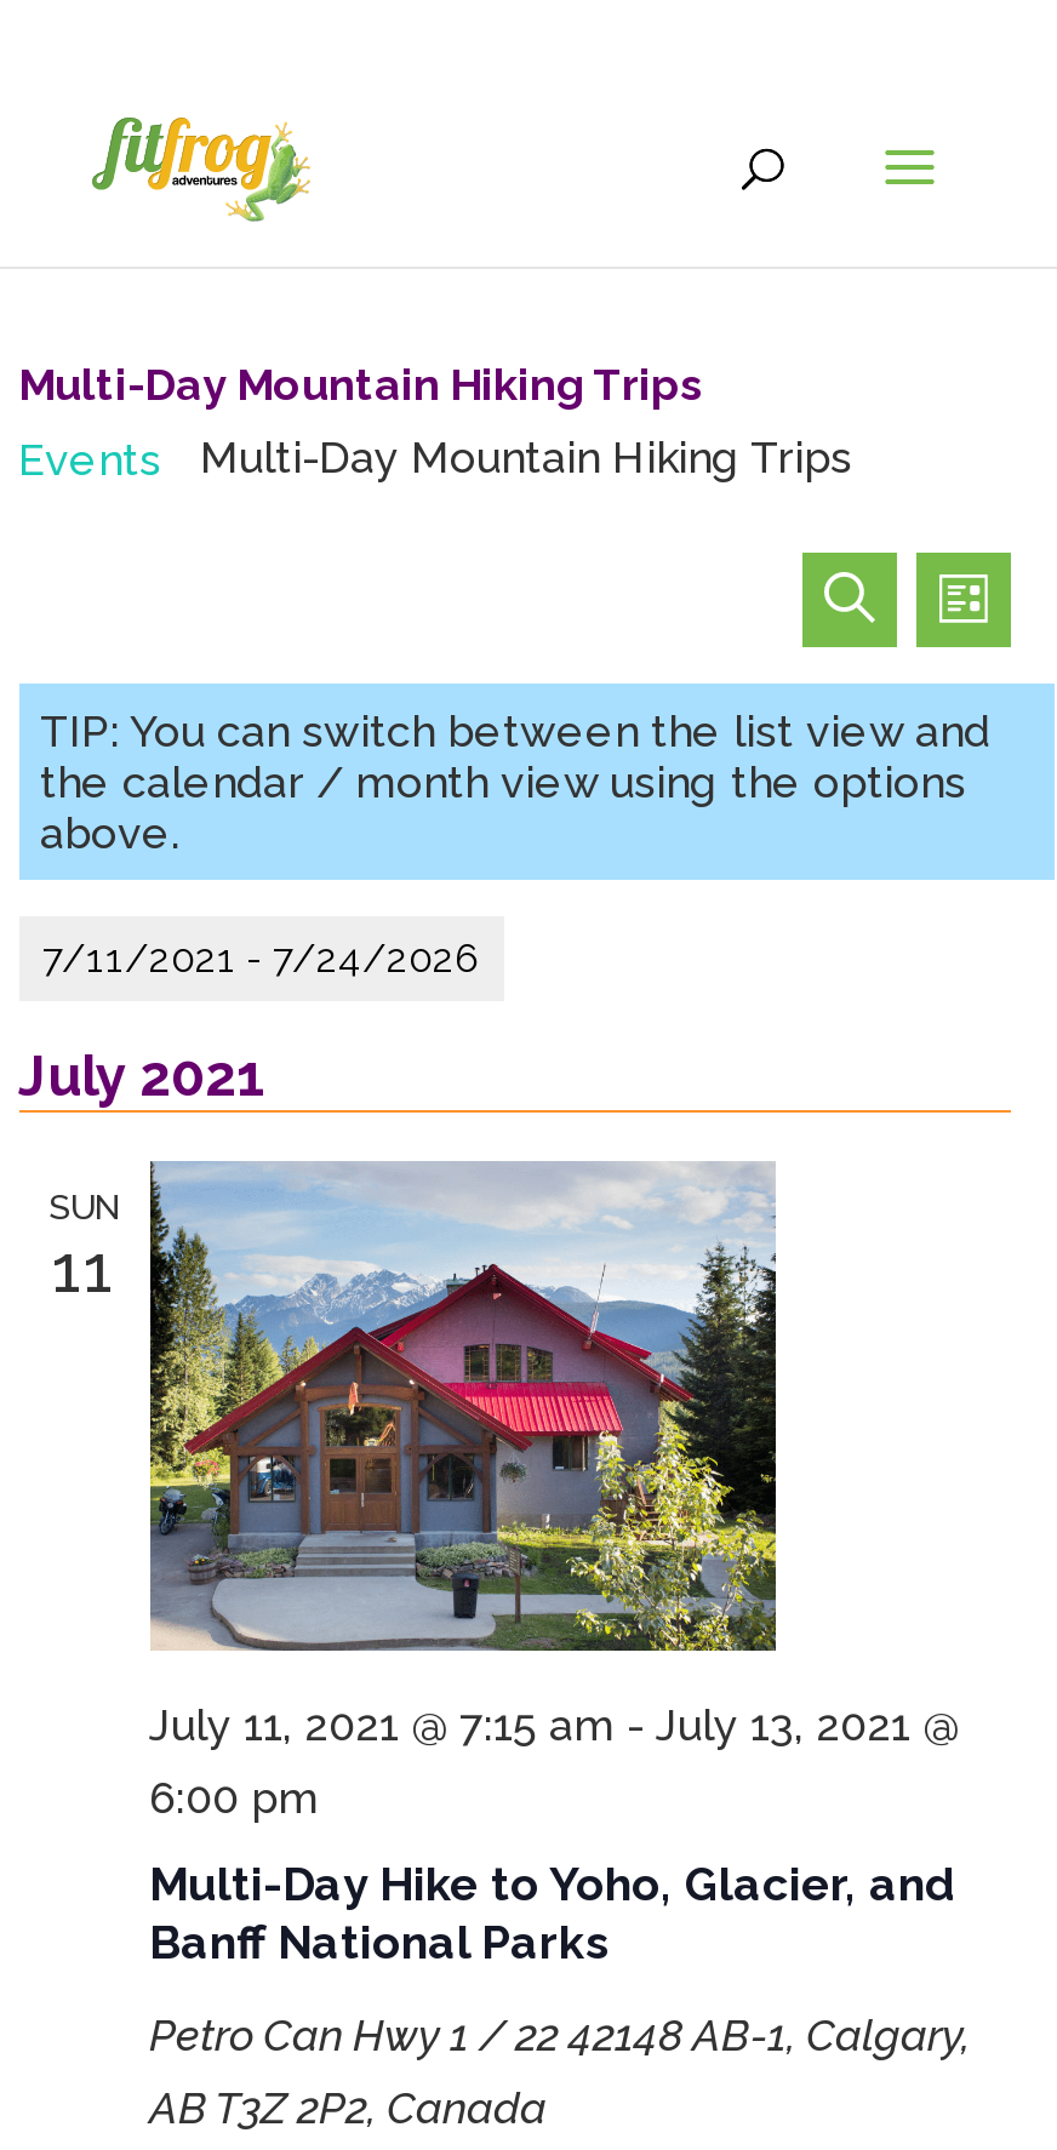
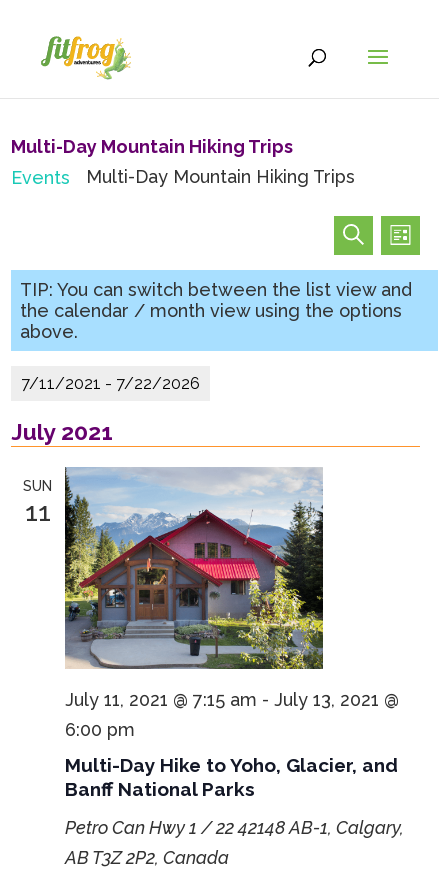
- 7/11/2021 - 7/24/2026
+ 7/11/2021 - 7/22/2026
